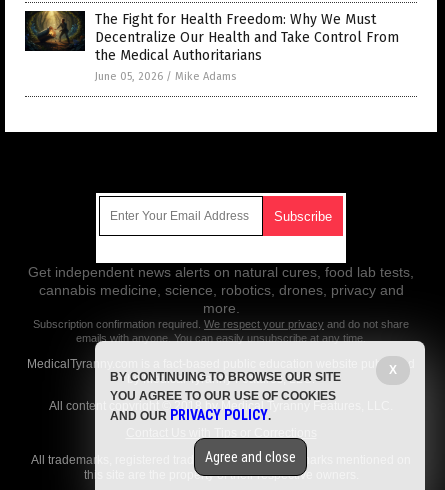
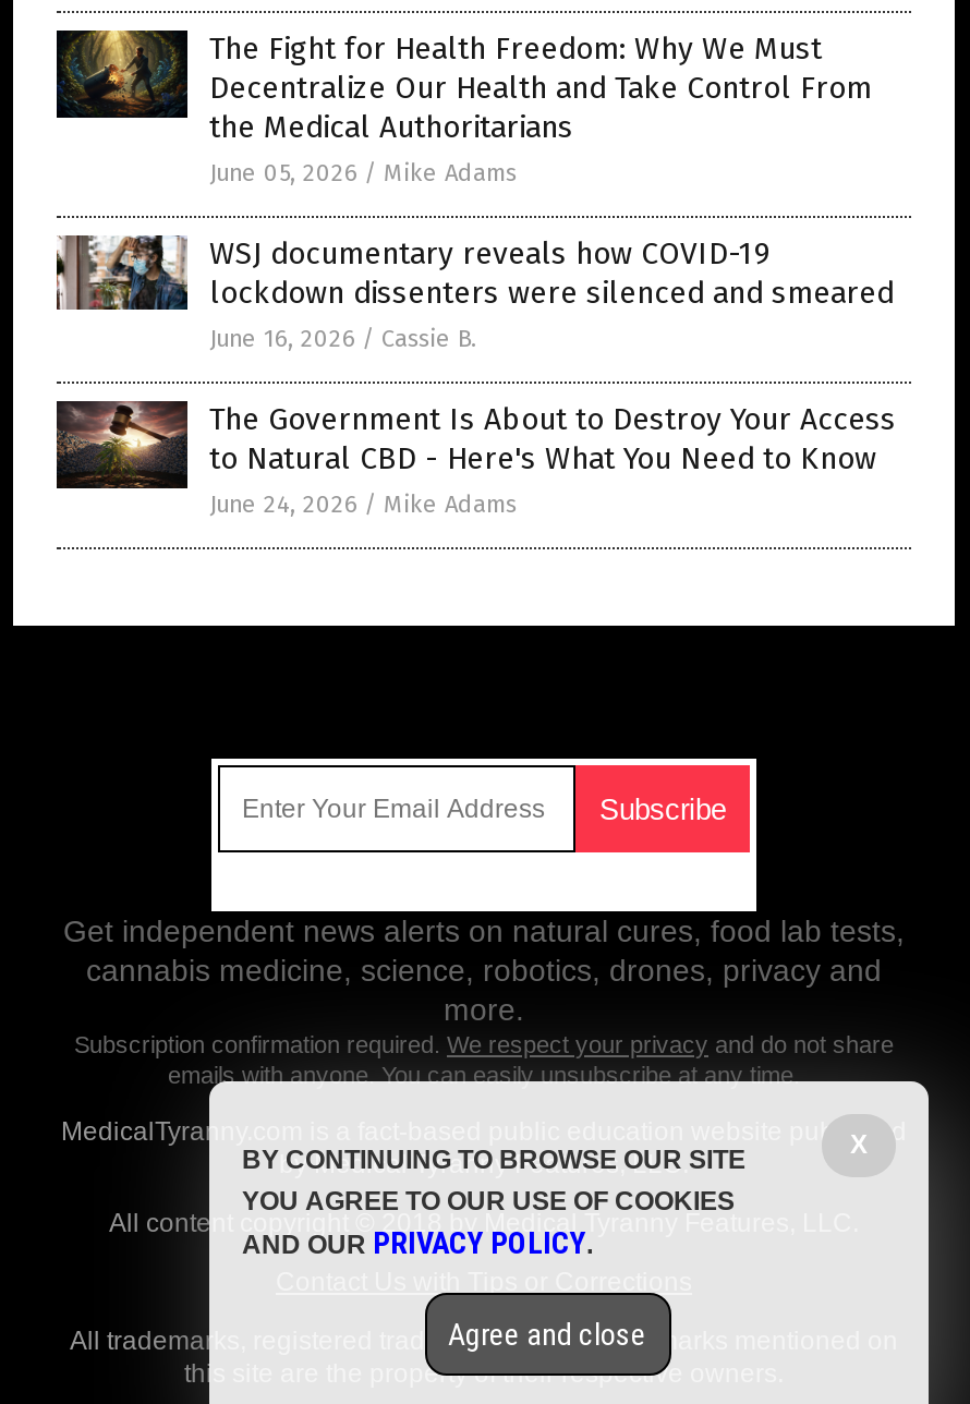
+ [image]
+ WSJ documentary reveals how COVID-19
+ lockdown dissenters were silenced and smeared
+ June 16, 2026 / Cassie B.
+ The Government Is About to Destroy Your Access
+ to Natural CBD - Here's What You Need to Know
+ June 24, 2026 / Mike Adams
